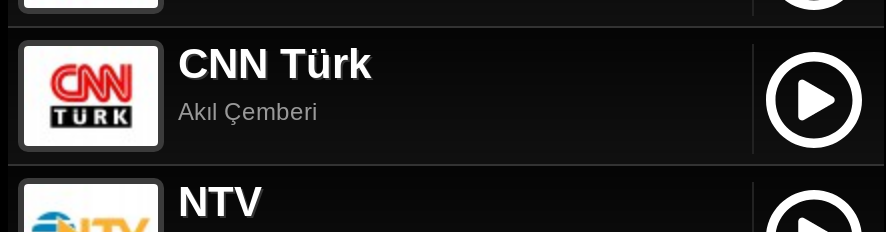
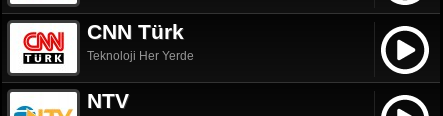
- Akıl Çemberi
+ Teknoloji Her Yerde
